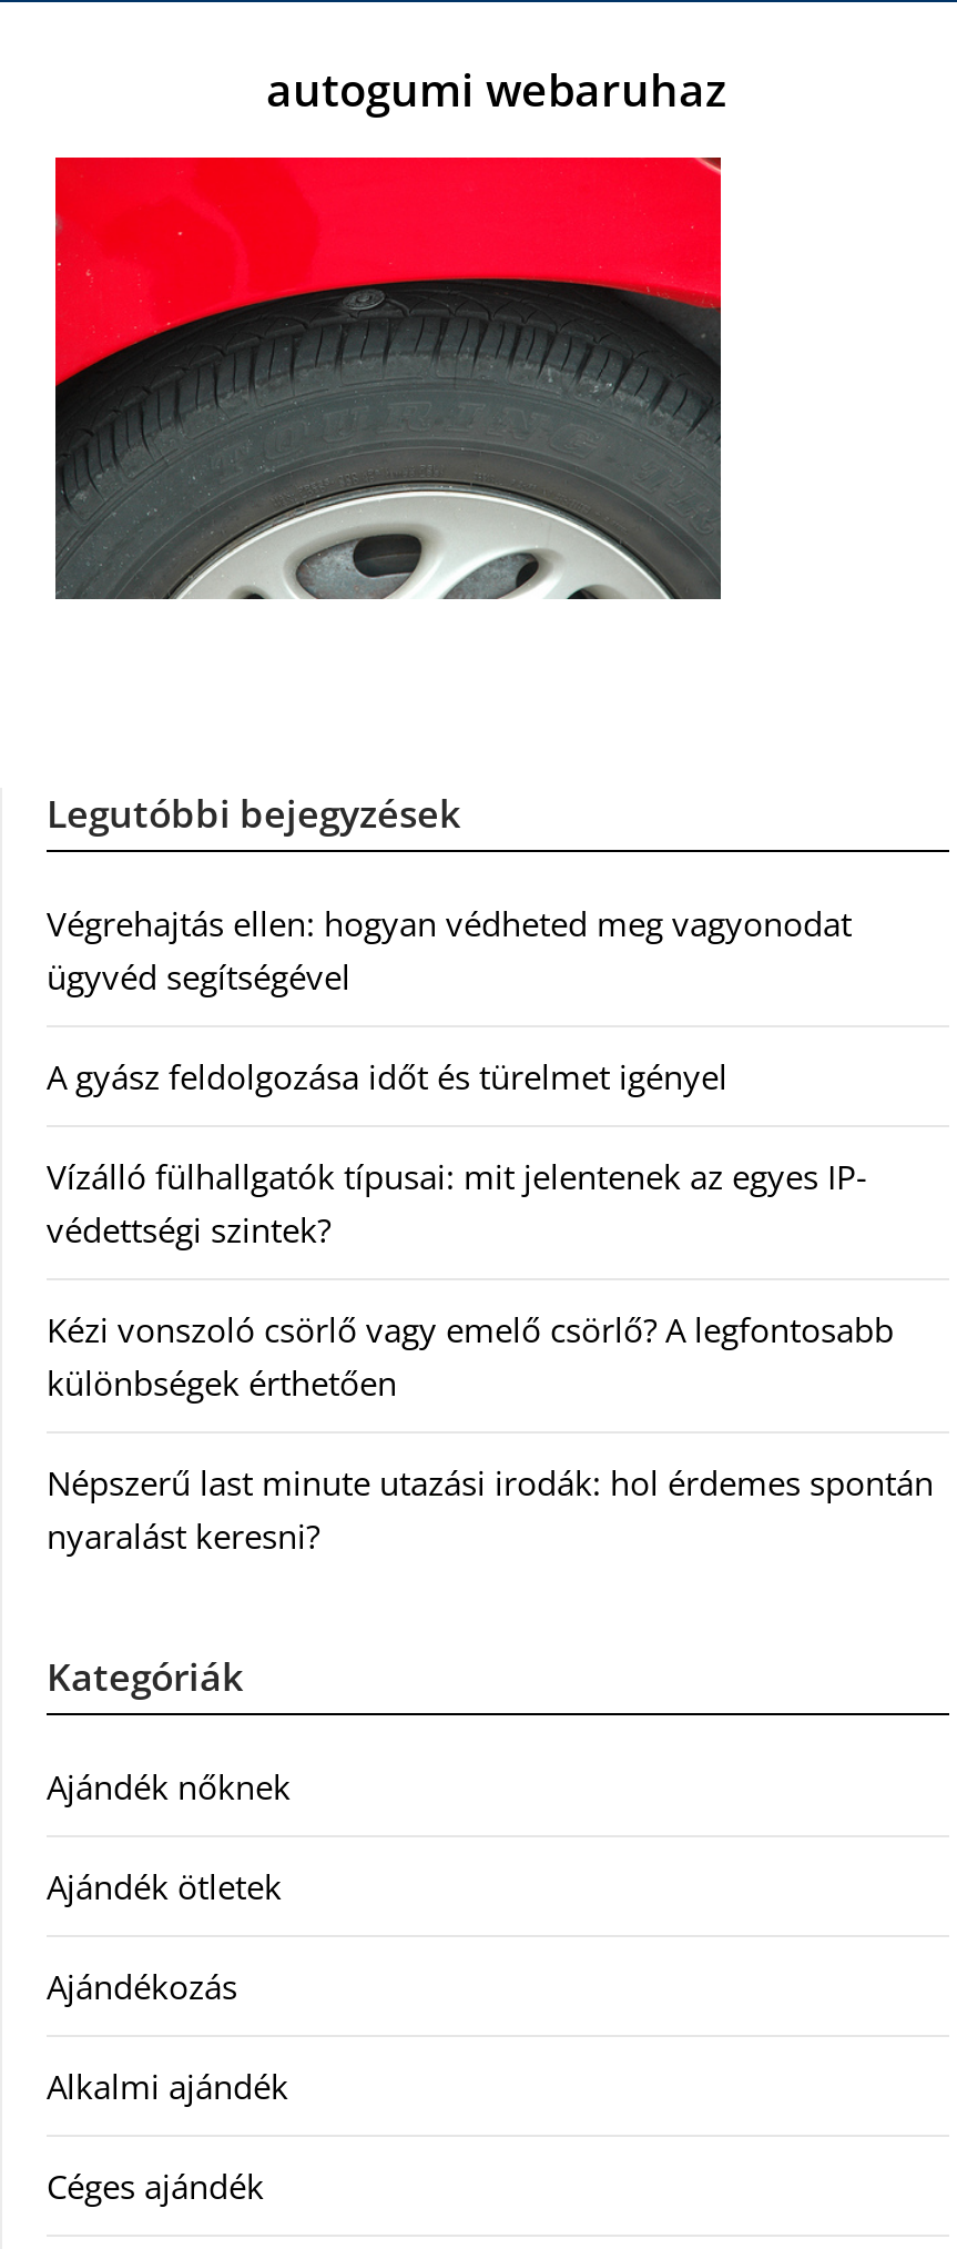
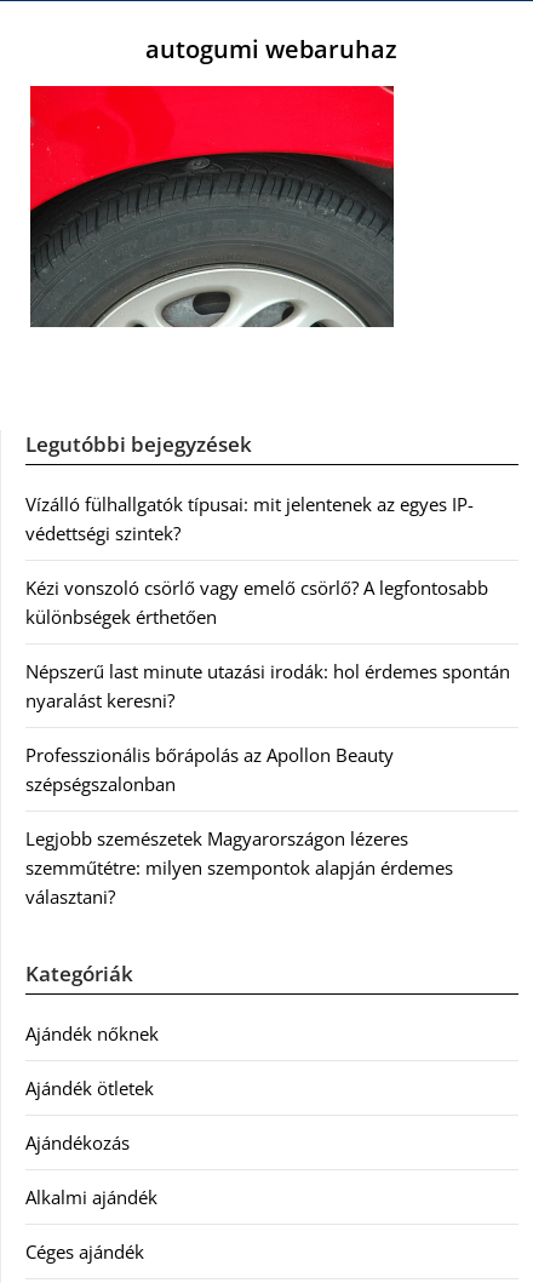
- Végrehajtás ellen: hogyan védheted meg vagyonodat
- ügyvéd segítségével
- A gyász feldolgozása időt és türelmet igényel

moved up: Vízálló fülhallgatók típusai: mit jelentenek az egyes IP- | védettségi szintek? | Kézi vonszoló csörlő vagy emelő csörlő? A legfontosabb | különbségek érthetően | Népszerű last minute utazási irodák: hol érdemes spontán | nyaralást keresni?

+ Professzionális bőrápolás az Apollon Beauty
+ szépségszalonban
+ Legjobb szemészetek Magyarországon lézeres
+ szemműtétre: milyen szempontok alapján érdemes
+ választani?
